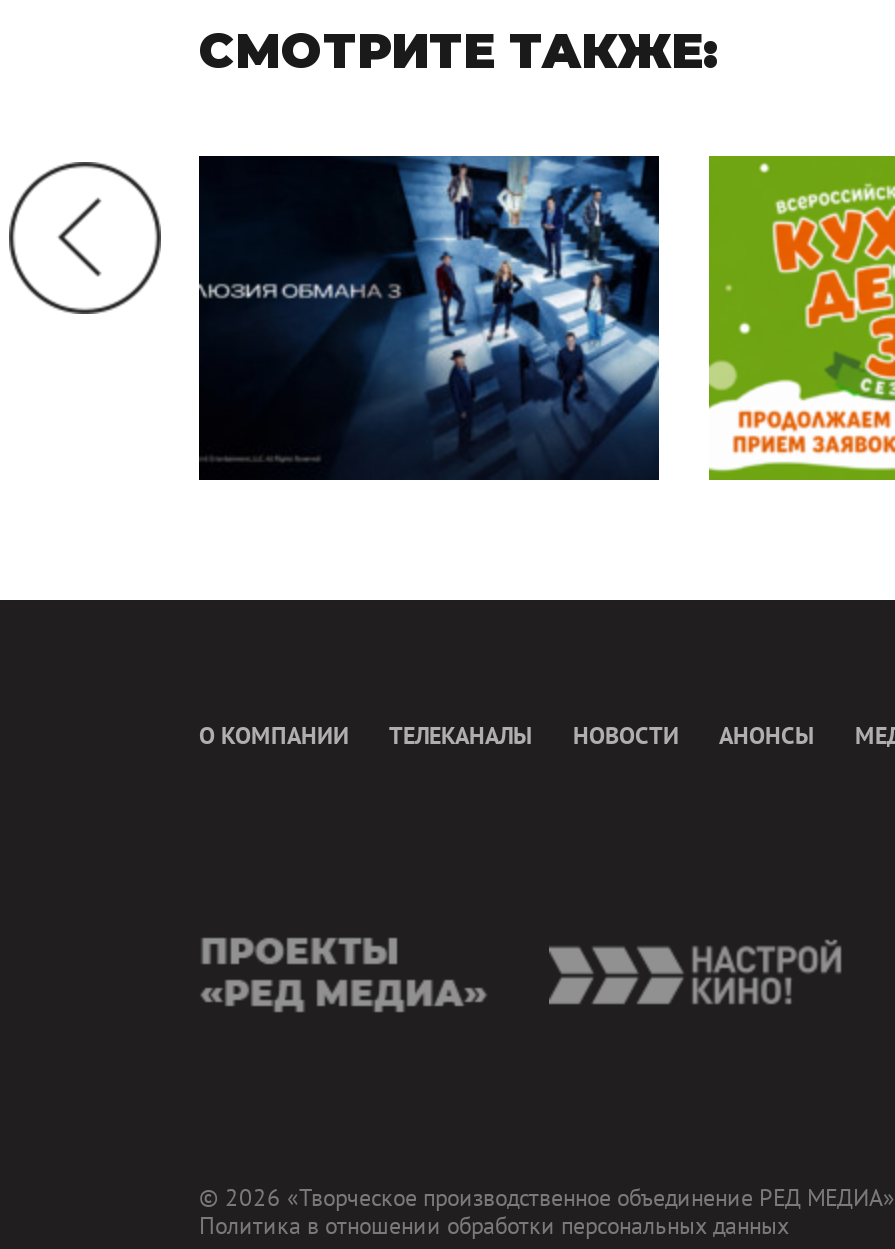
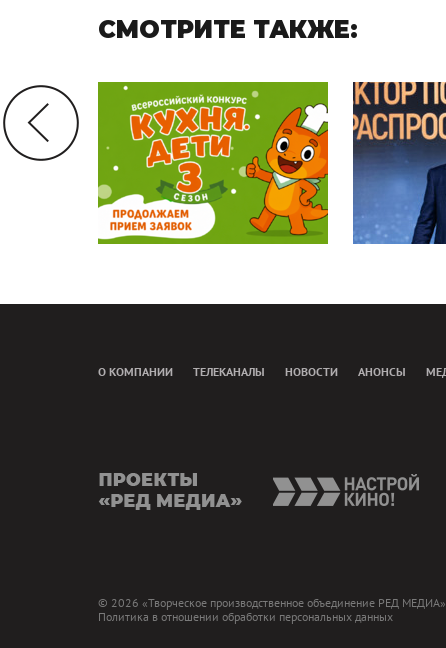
- [image]
+ [image]

- [image]
+ [image]
